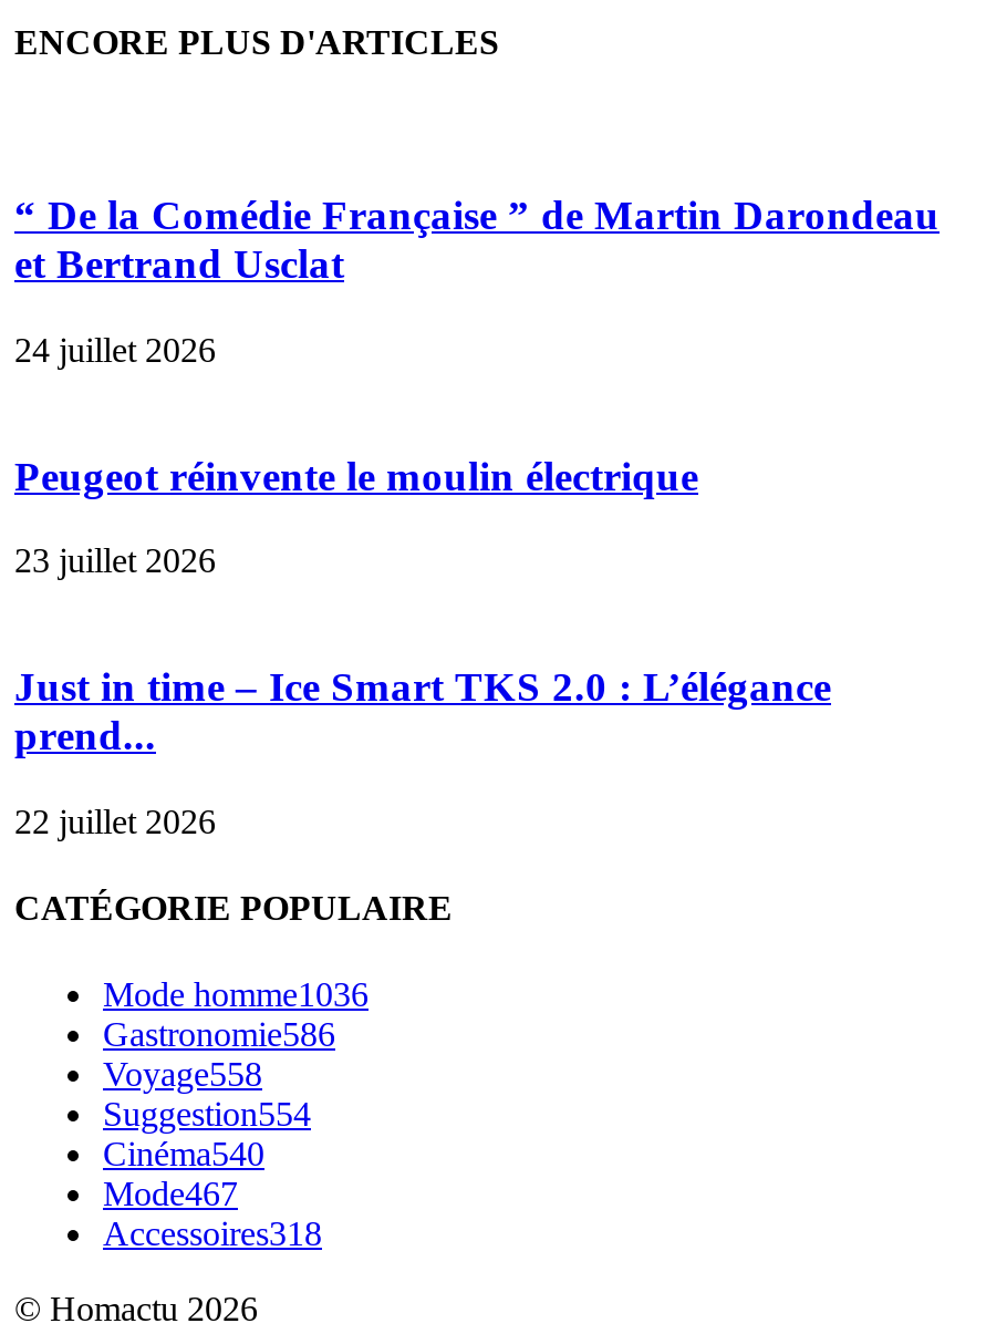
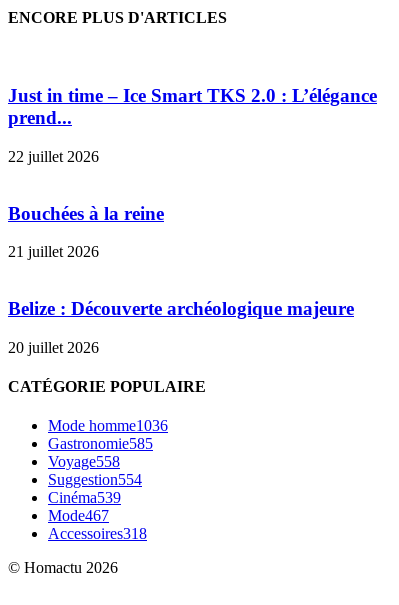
- “ De la Comédie Française ” de Martin Darondeau
- et Bertrand Usclat
- 24 juillet 2026
- Peugeot réinvente le moulin électrique
- 23 juillet 2026

moved up: Just in time – Ice Smart TKS 2.0 : L’élégance | prend... | 22 juillet 2026

+ Bouchées à la reine
+ 21 juillet 2026
+ Belize : Découverte archéologique majeure
+ 20 juillet 2026

- Gastronomie586
+ Gastronomie585

- Cinéma540
+ Cinéma539
